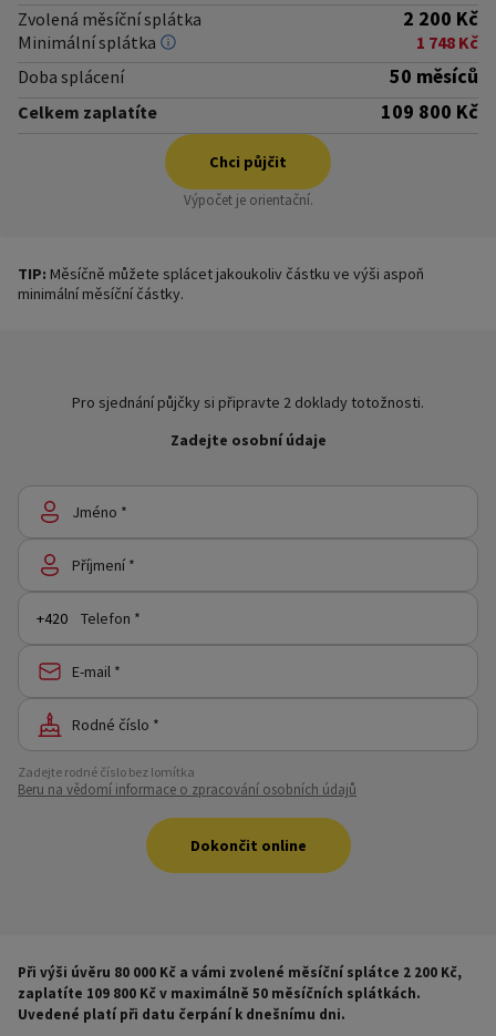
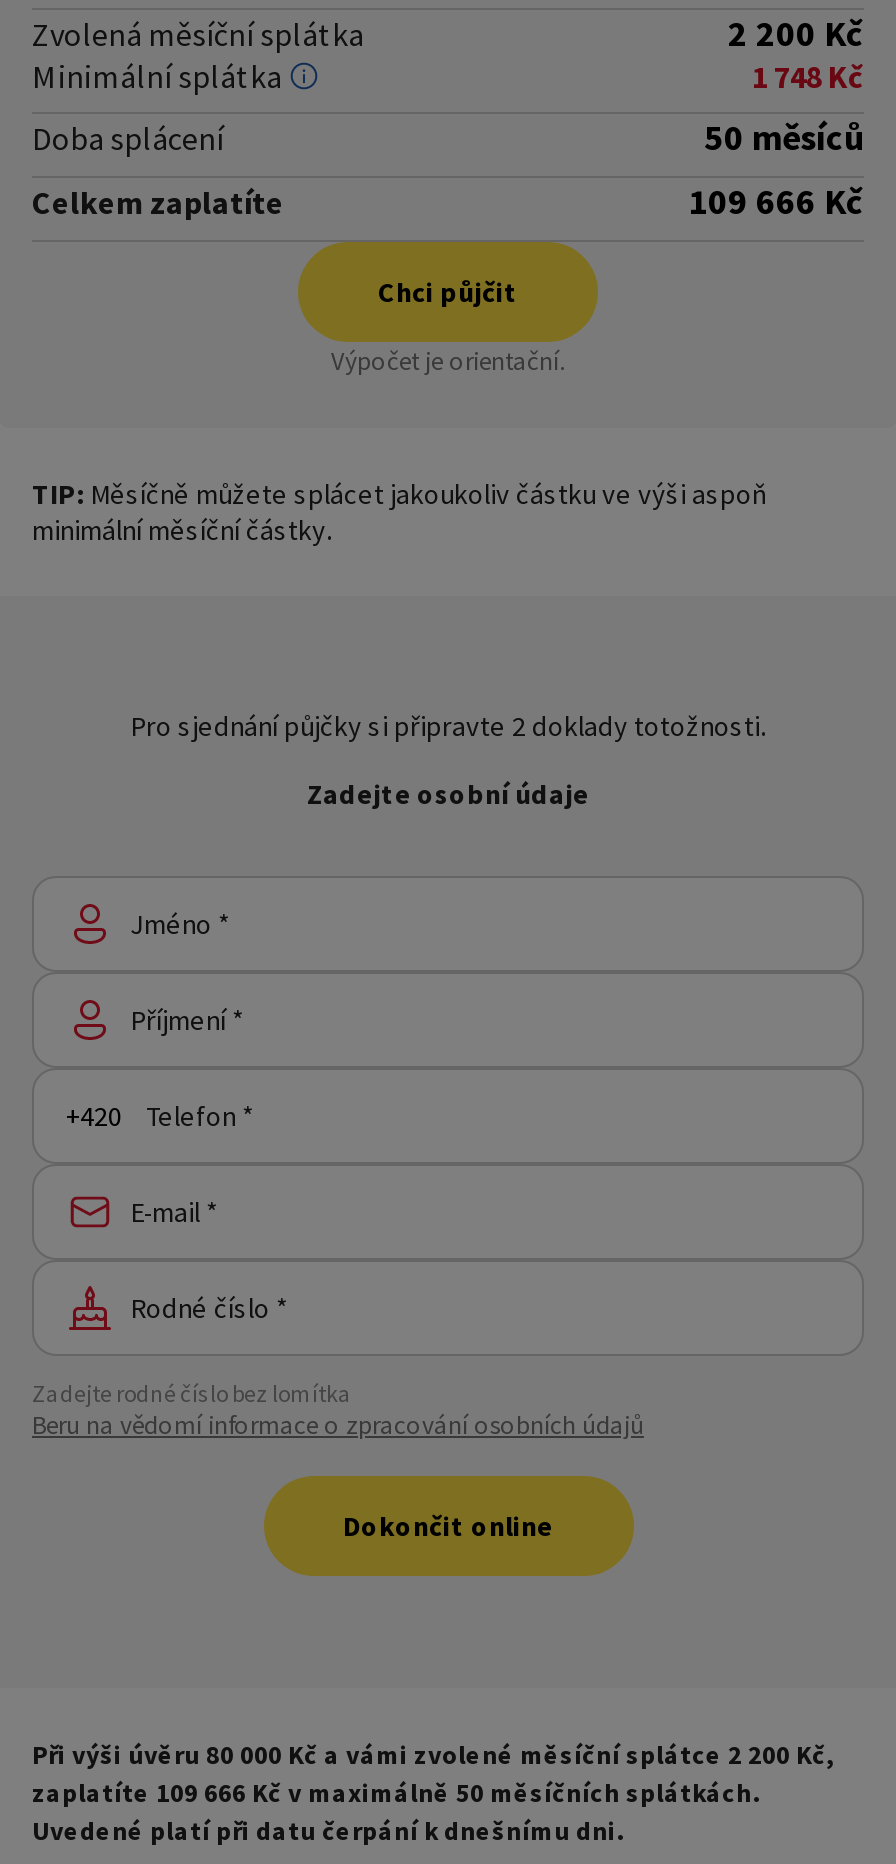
- 109 800 Kč
+ 109 666 Kč

- zaplatíte 109 800 Kč v maximálně 50 měsíčních splátkách.
+ zaplatíte 109 666 Kč v maximálně 50 měsíčních splátkách.
